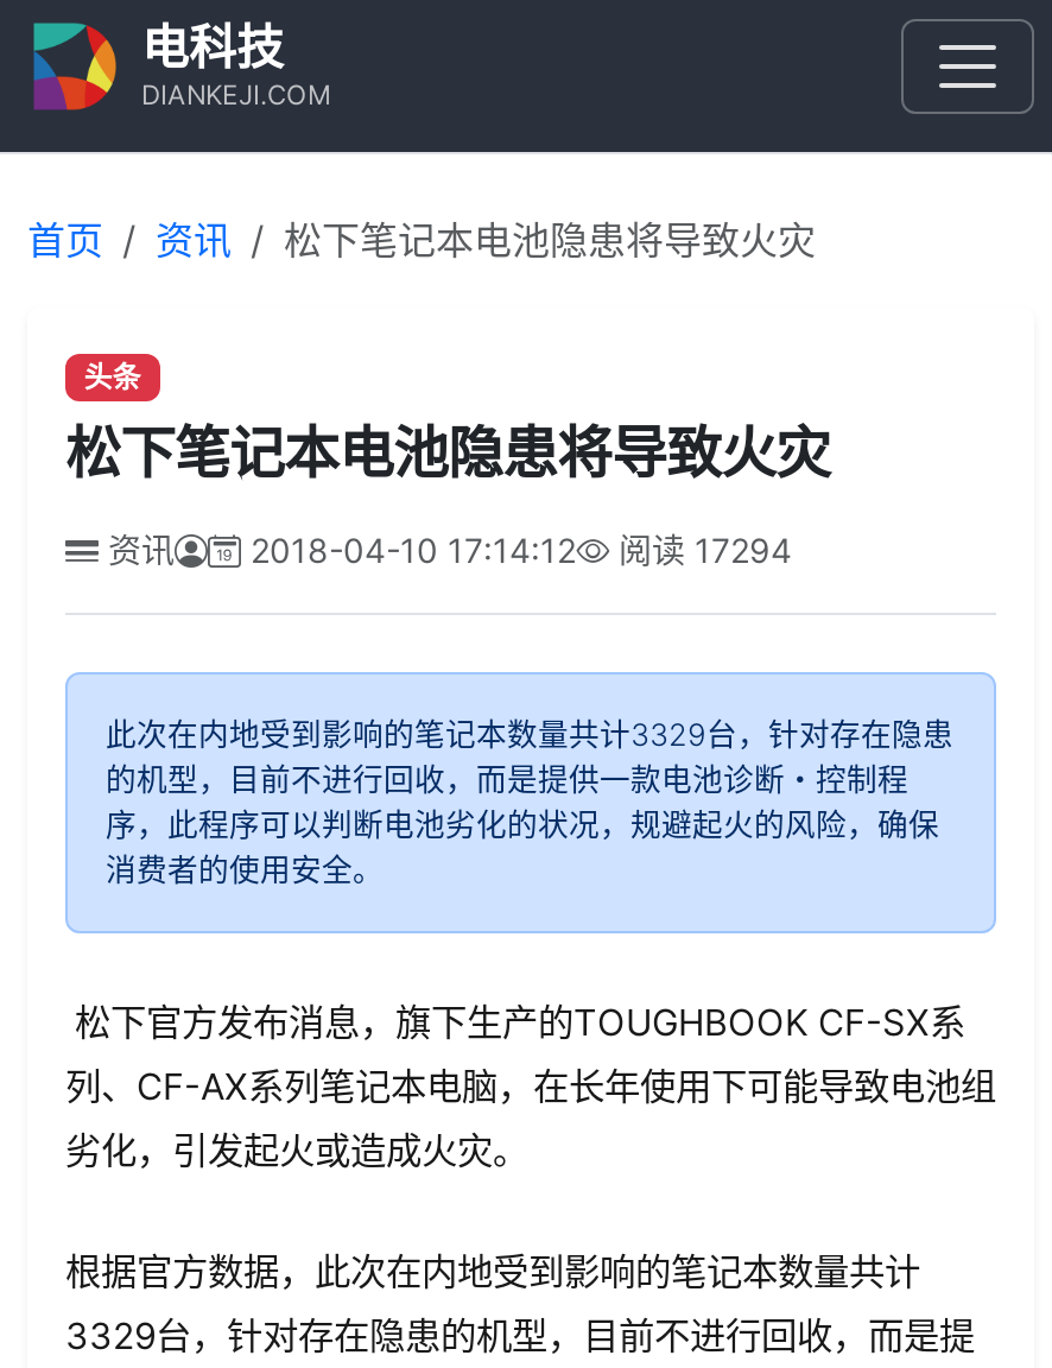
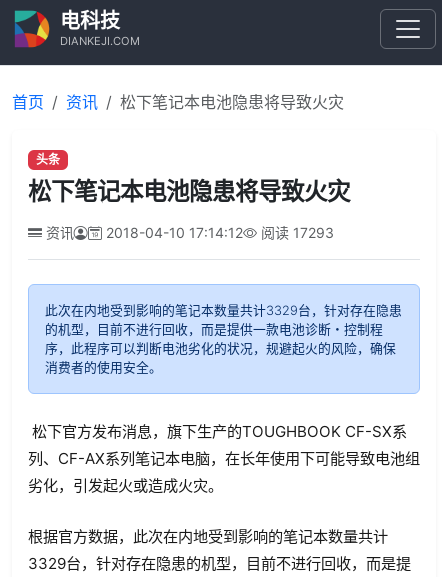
- 资讯 2018-04-10 17:14:12 阅读17294
+ 资讯 2018-04-10 17:14:12 阅读17293
